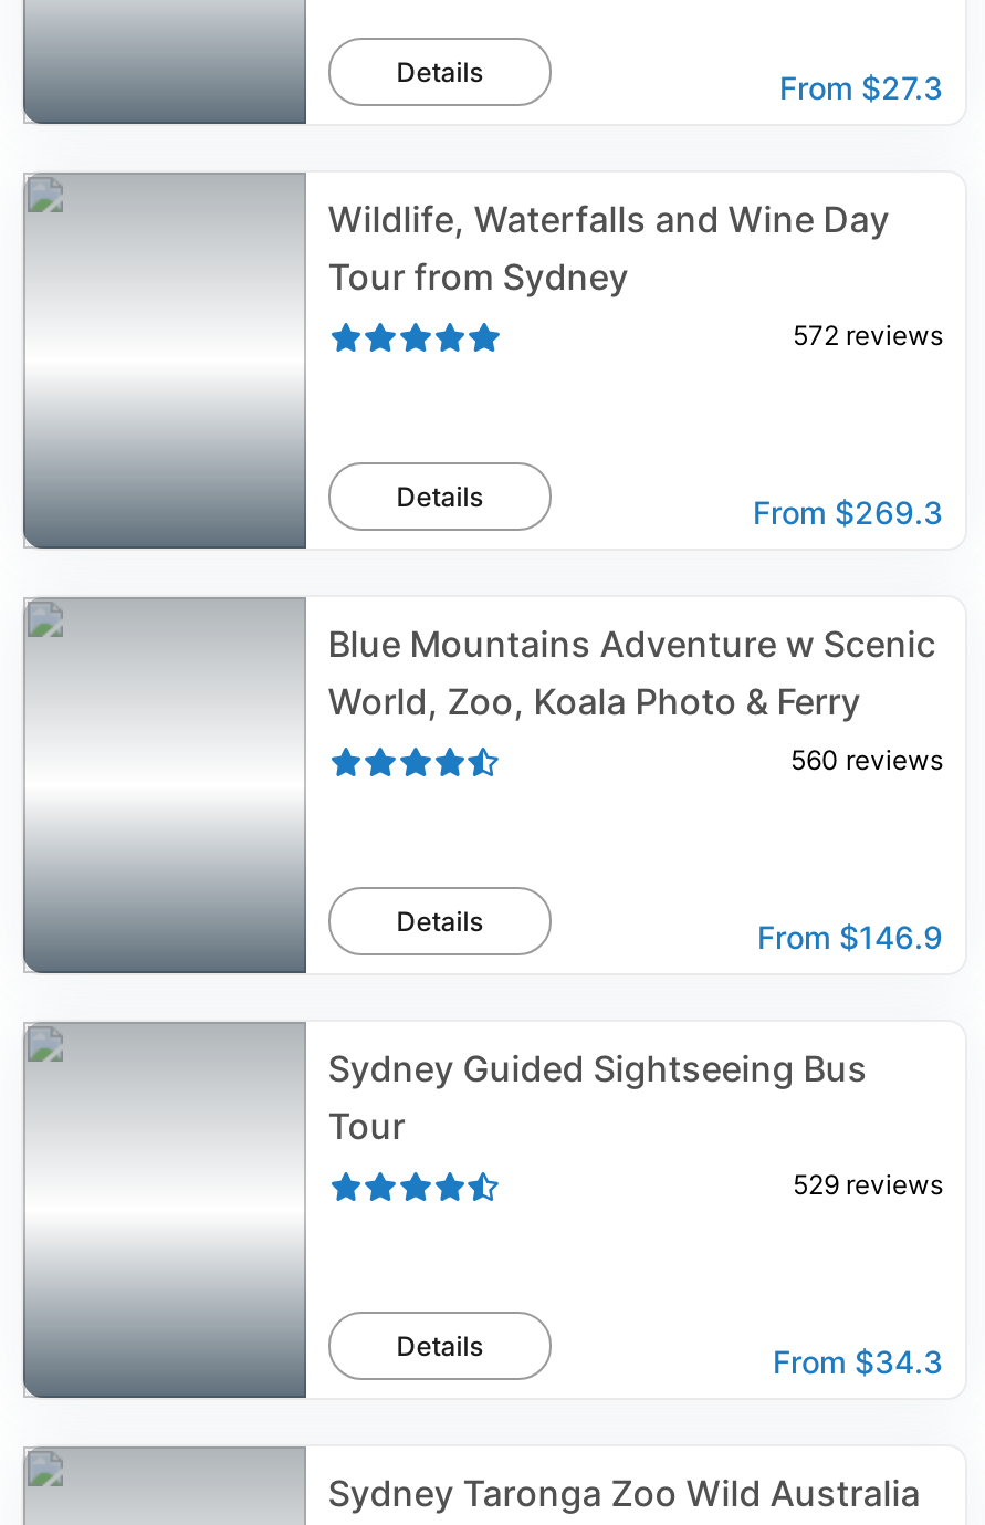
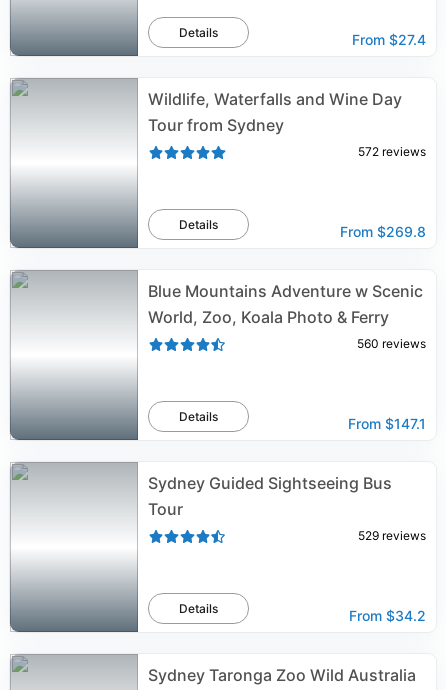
- From $27.3
+ From $27.4

- From $269.3
+ From $269.8

- From $146.9
+ From $147.1

- From $34.3
+ From $34.2
